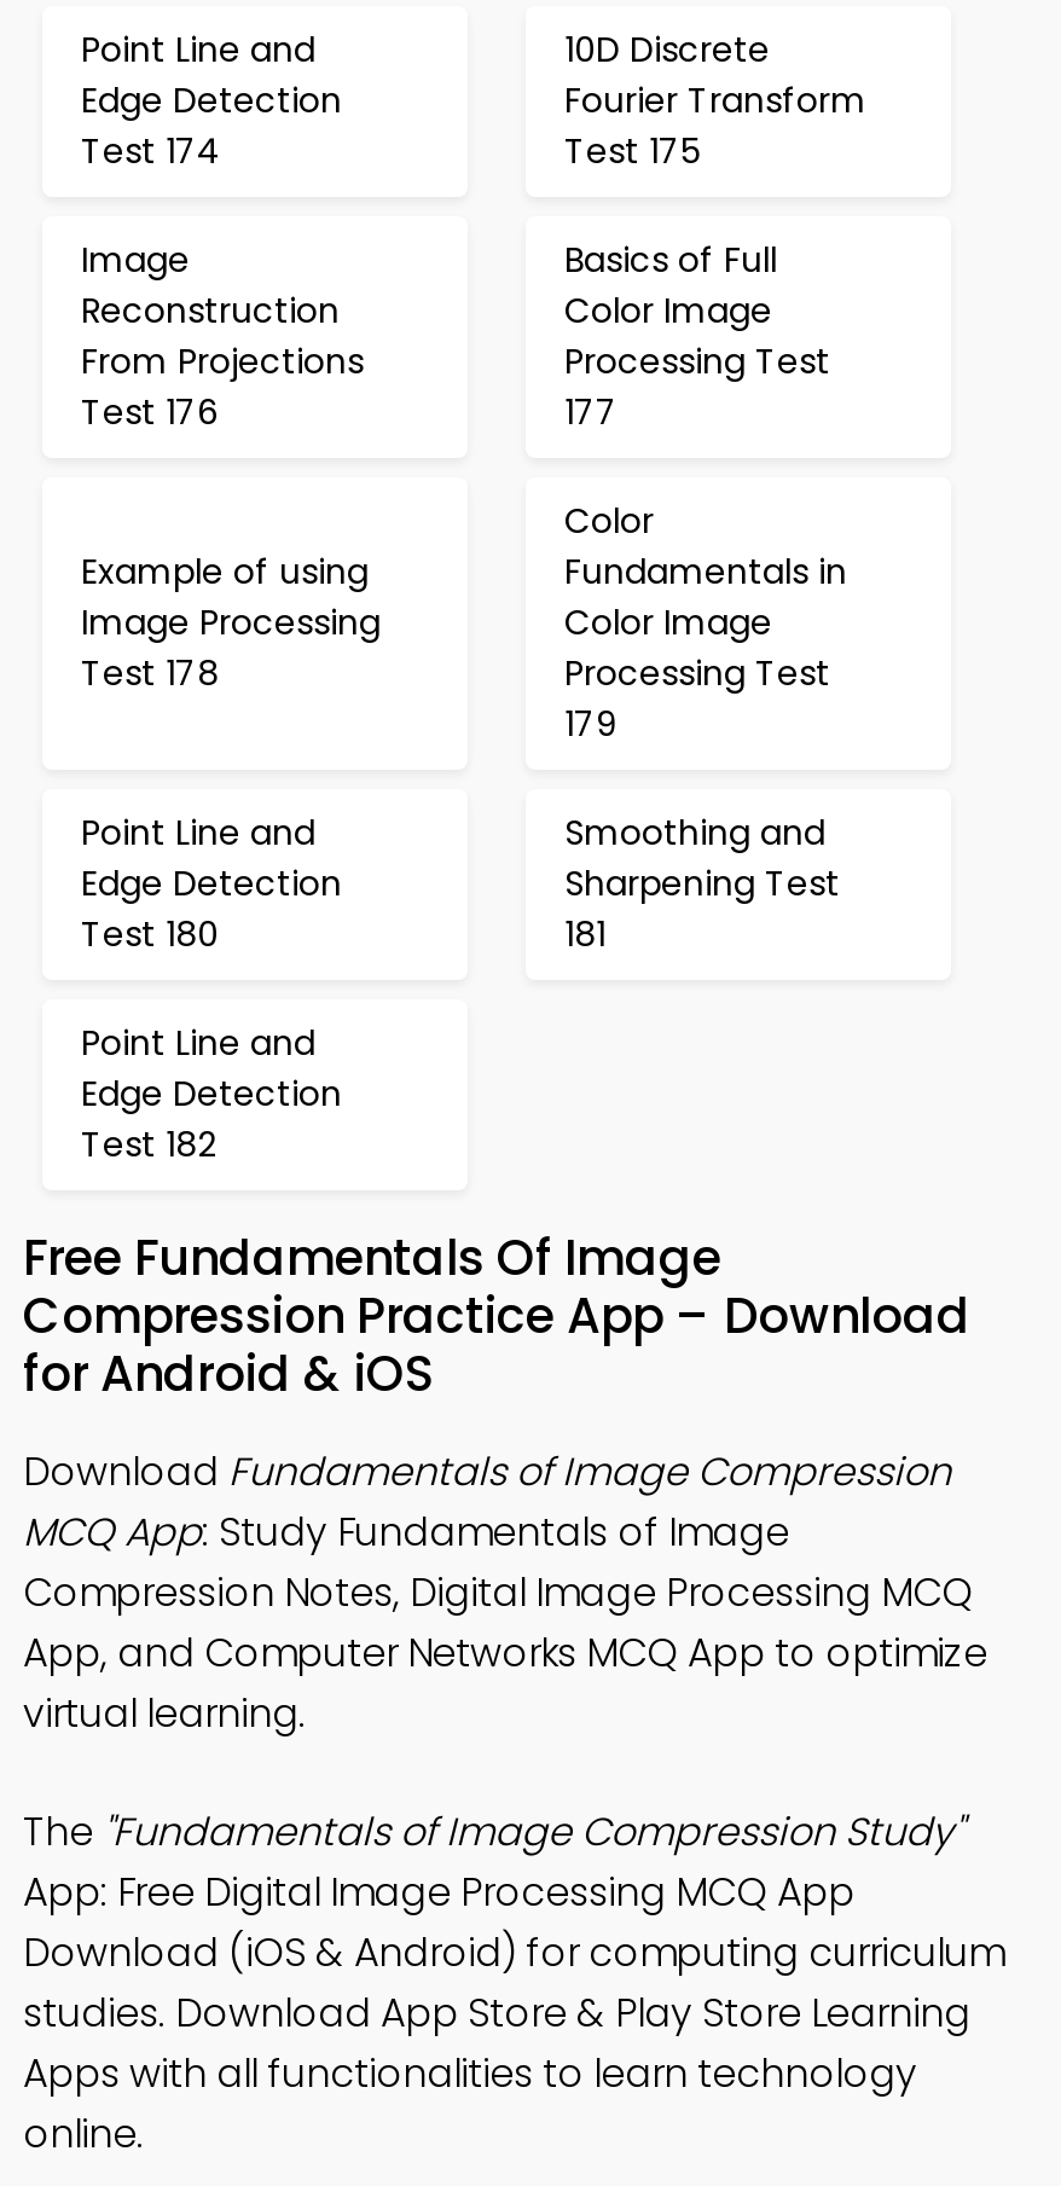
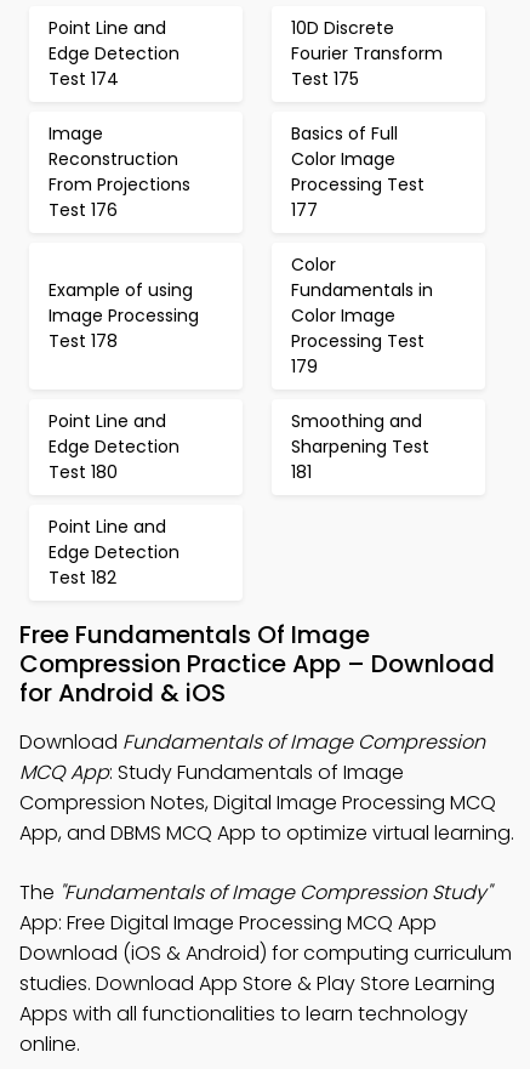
- App, and Computer Networks MCQ App to optimize
- virtual learning.
+ App, and DBMS MCQ App to optimize virtual learning.
